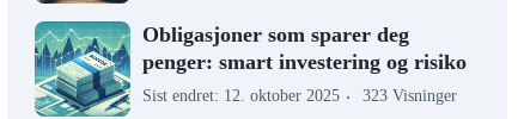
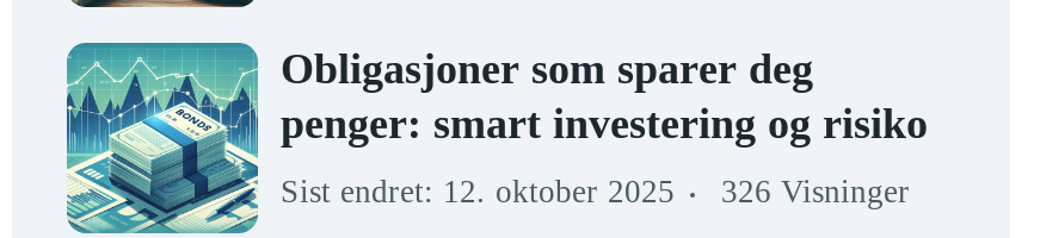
- Sist endret: 12. oktober 2025 323 Visninger
+ Sist endret: 12. oktober 2025 326 Visninger
